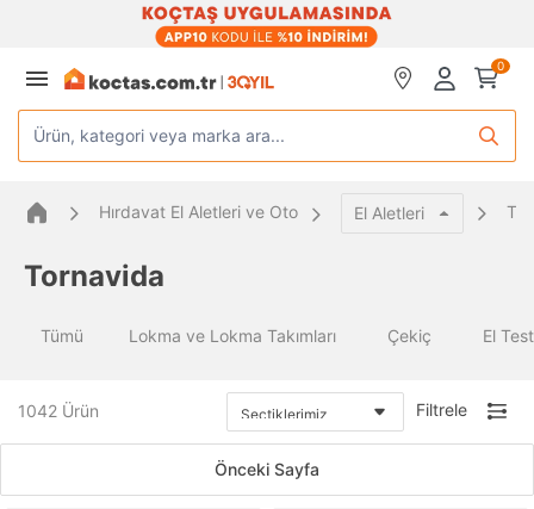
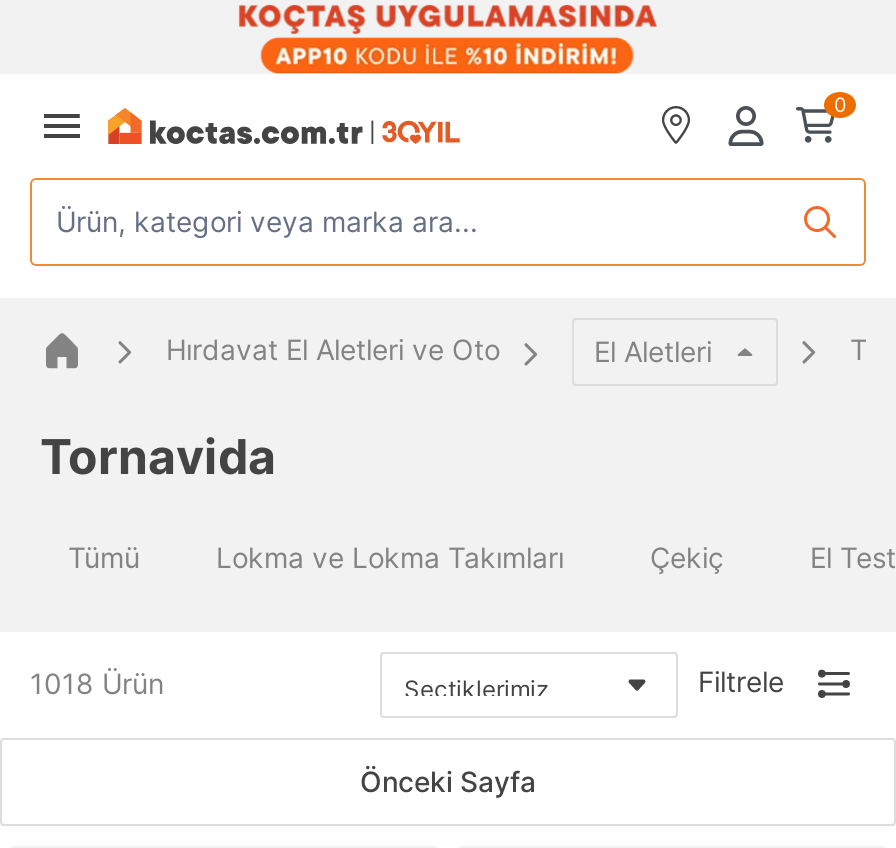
- 1042 Ürün
+ 1018 Ürün
